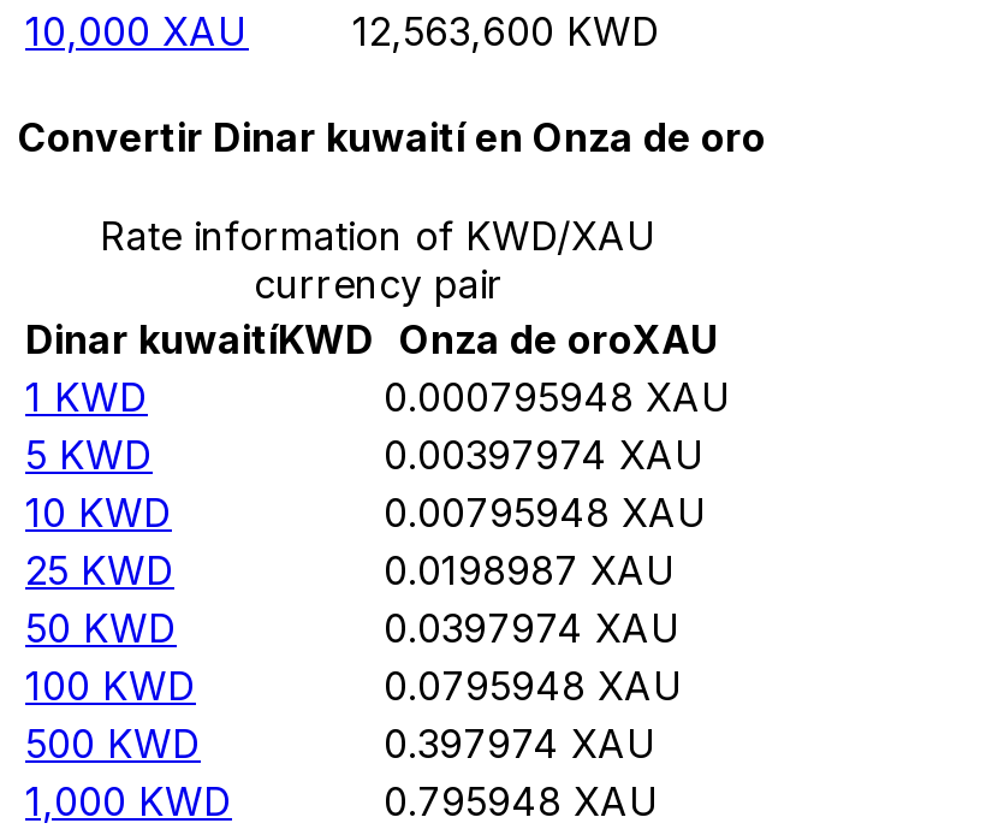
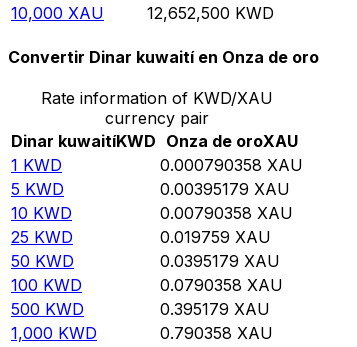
- 12,563,600 KWD
+ 12,652,500 KWD

- 0.000795948 XAU
+ 0.000790358 XAU

- 0.00397974 XAU
+ 0.00395179 XAU

- 0.00795948 XAU
+ 0.00790358 XAU

- 0.0198987 XAU
+ 0.019759 XAU

- 0.0397974 XAU
+ 0.0395179 XAU

- 0.0795948 XAU
+ 0.0790358 XAU

- 0.397974 XAU
+ 0.395179 XAU

- 0.795948 XAU
+ 0.790358 XAU
